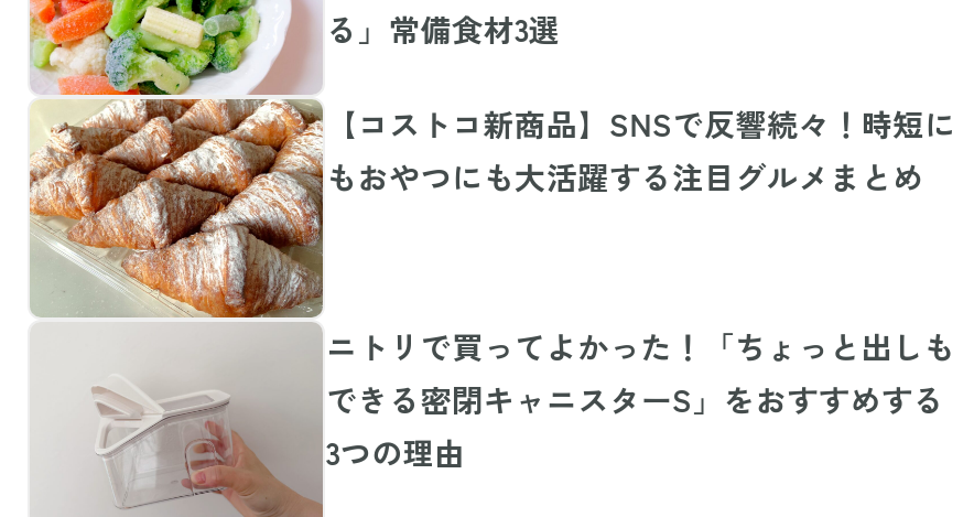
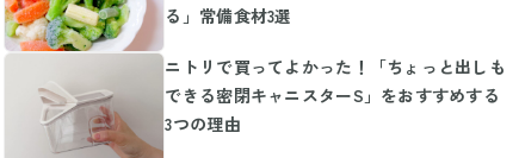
- [image]
- 【コストコ新商品】SNSで反響続々！時短に
- もおやつにも大活躍する注目グルメまとめ
